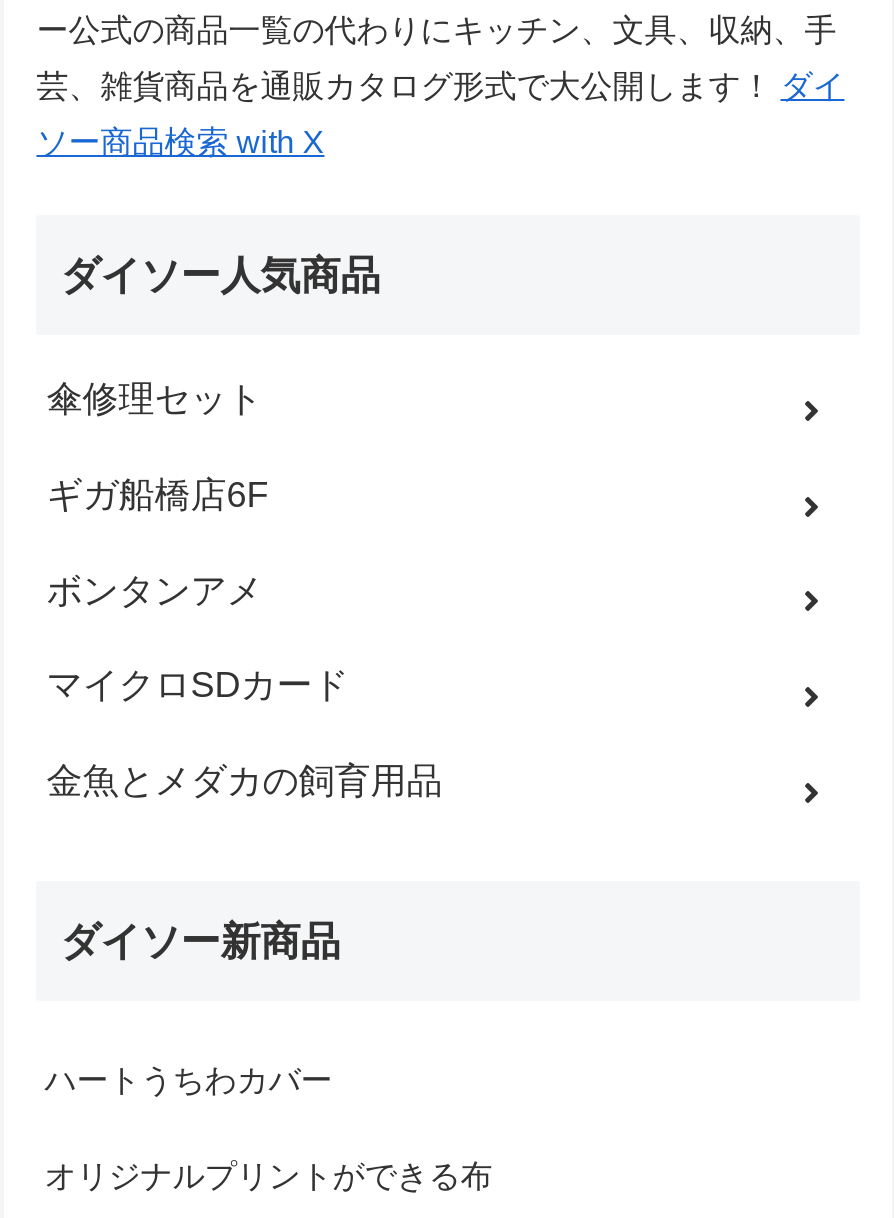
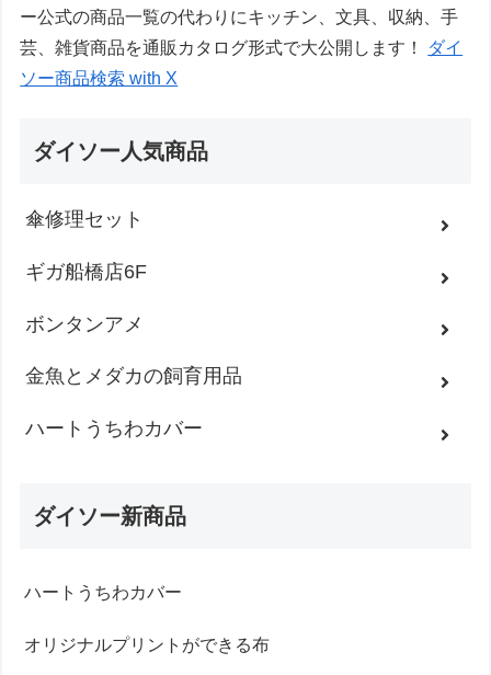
- マイクロSDカード

moved up: 金魚とメダカの飼育用品

+ ハートうちわカバー
